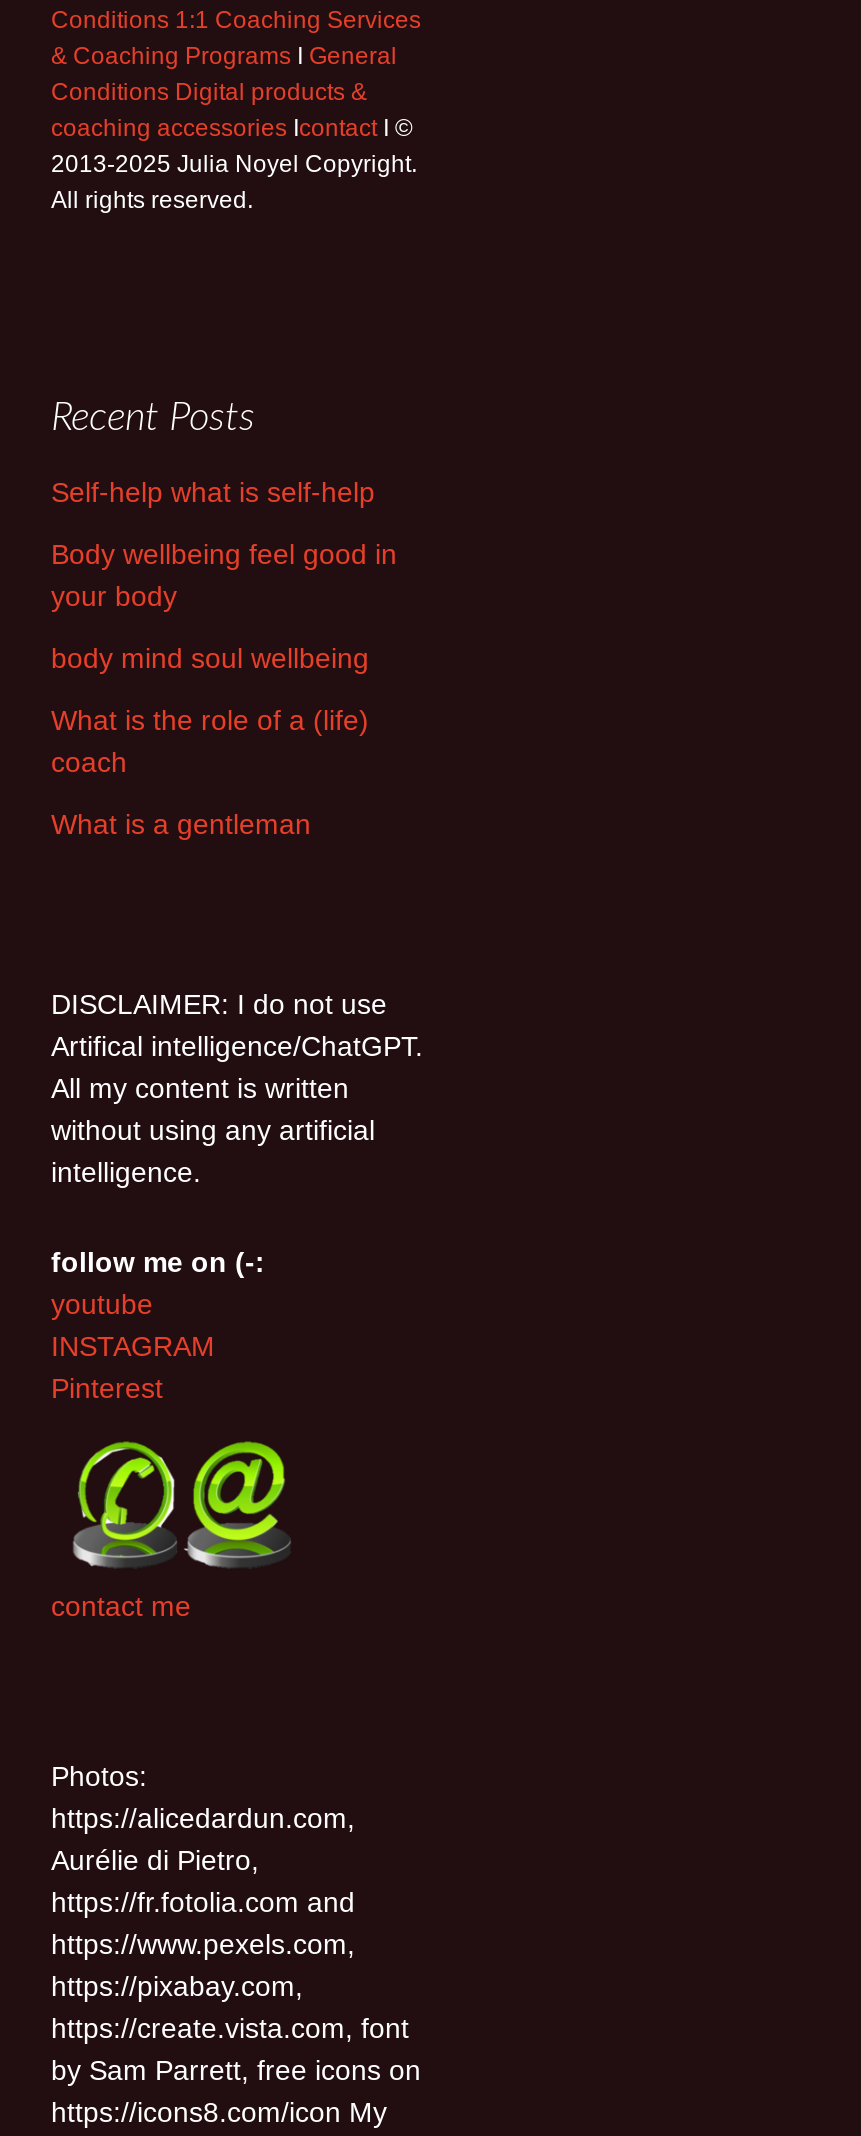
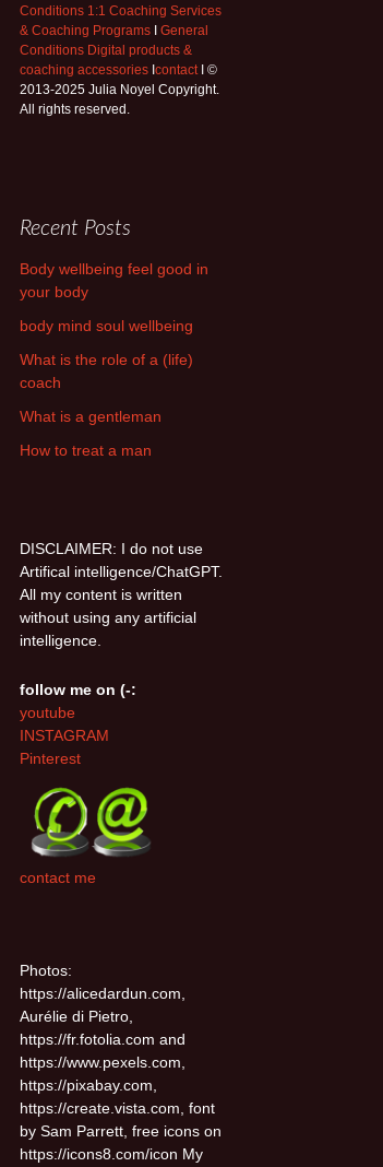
- Self-help what is self-help

moved up: Body wellbeing feel good in | your body | body mind soul wellbeing | What is the role of a (life) | coach | What is a gentleman

+ How to treat a man
